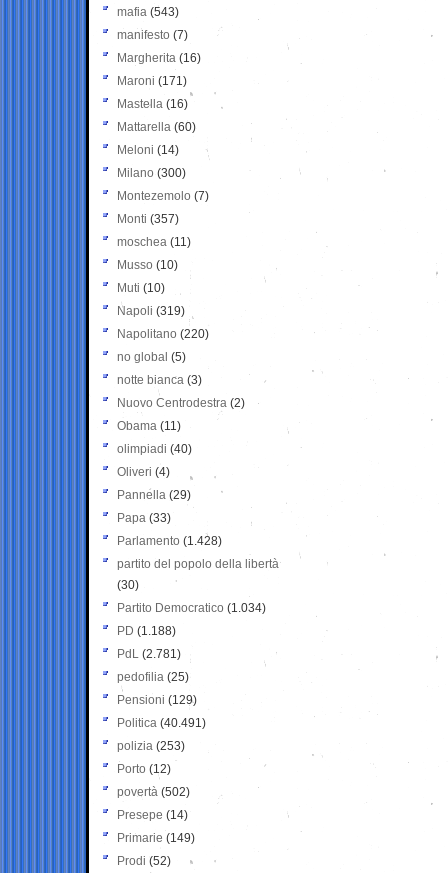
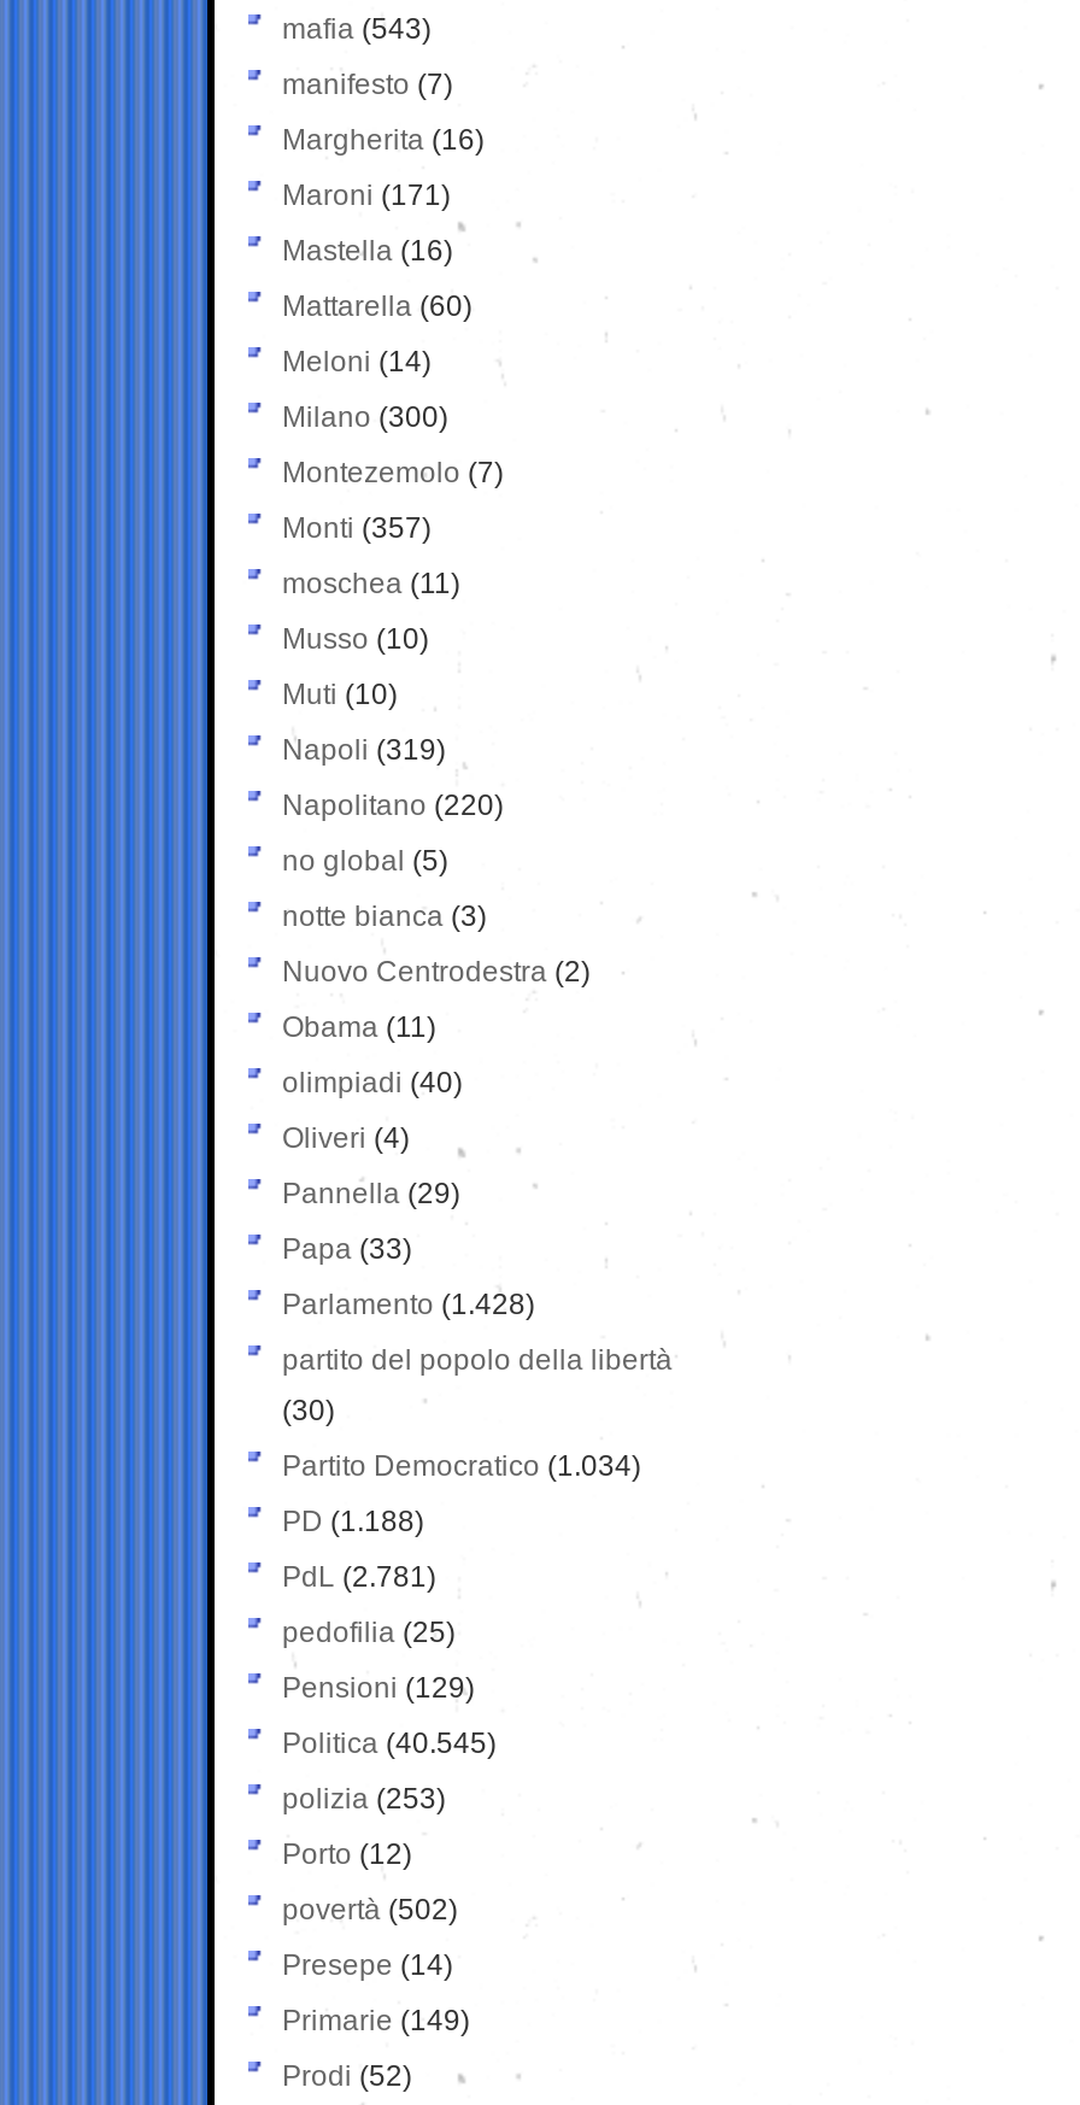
- Politica (40.491)
+ Politica (40.545)
